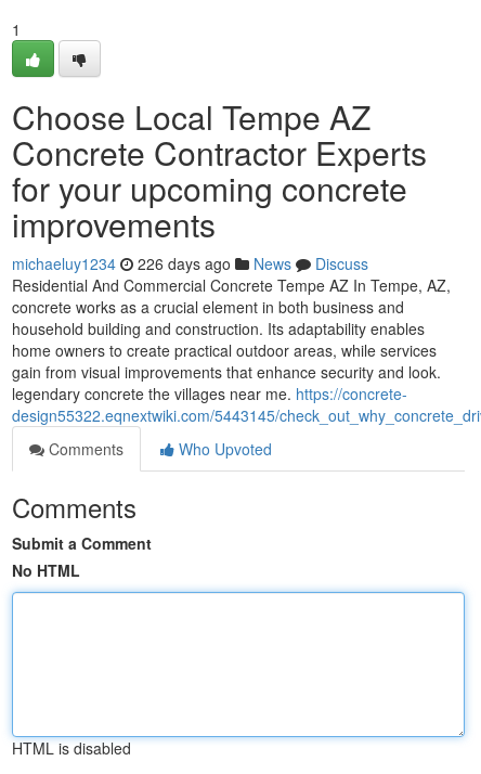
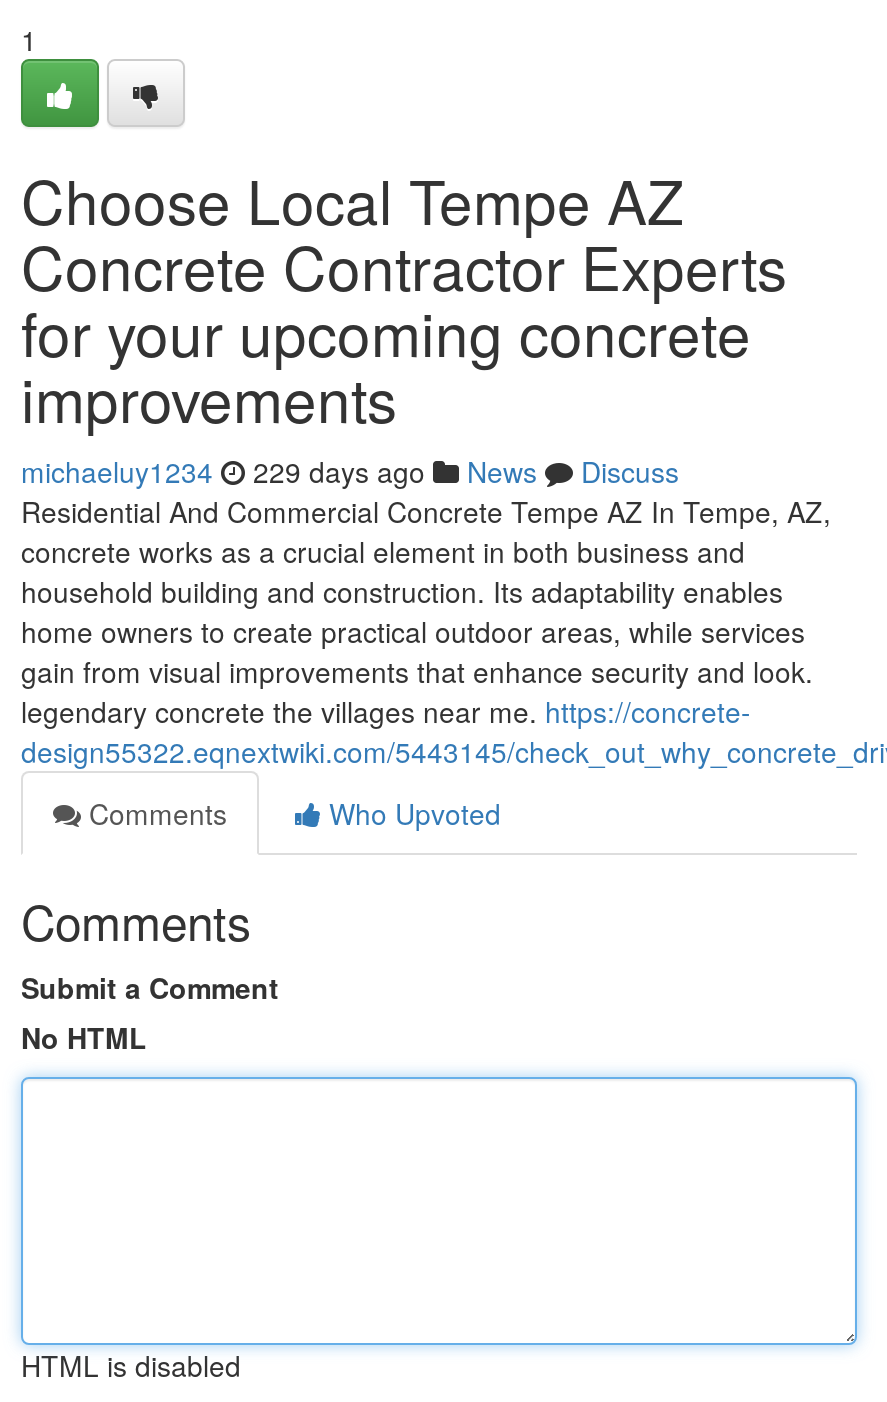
- michaeluy1234 226 days ago News Discuss
+ michaeluy1234 229 days ago News Discuss
